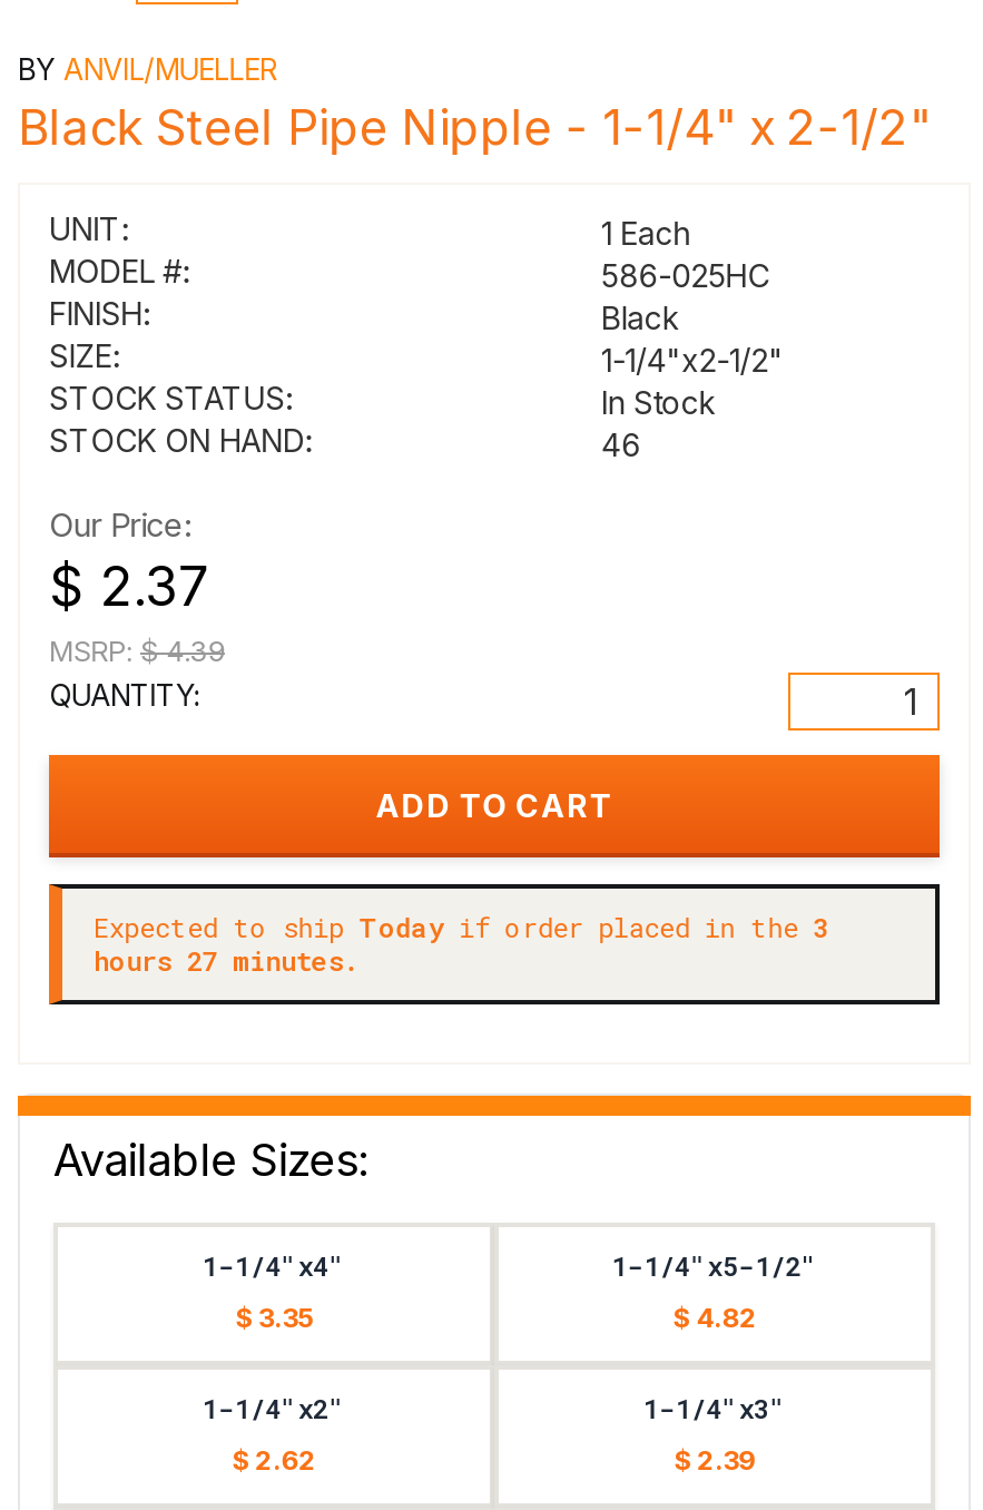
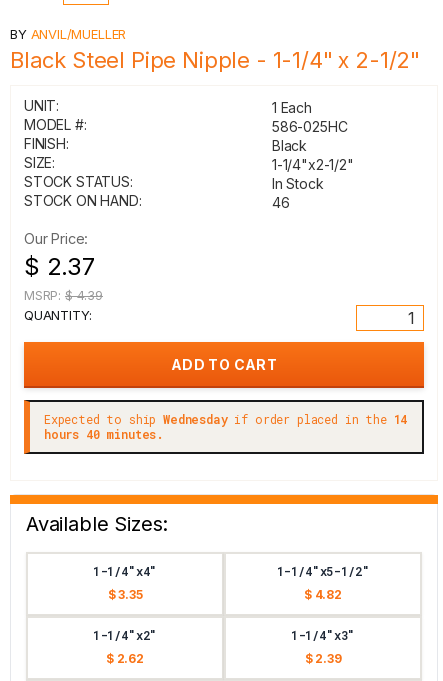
- Expected to ship Today if order placed in the 3
+ Expected to ship Wednesday if order placed in the 14

- hours 27 minutes.
+ hours 40 minutes.
